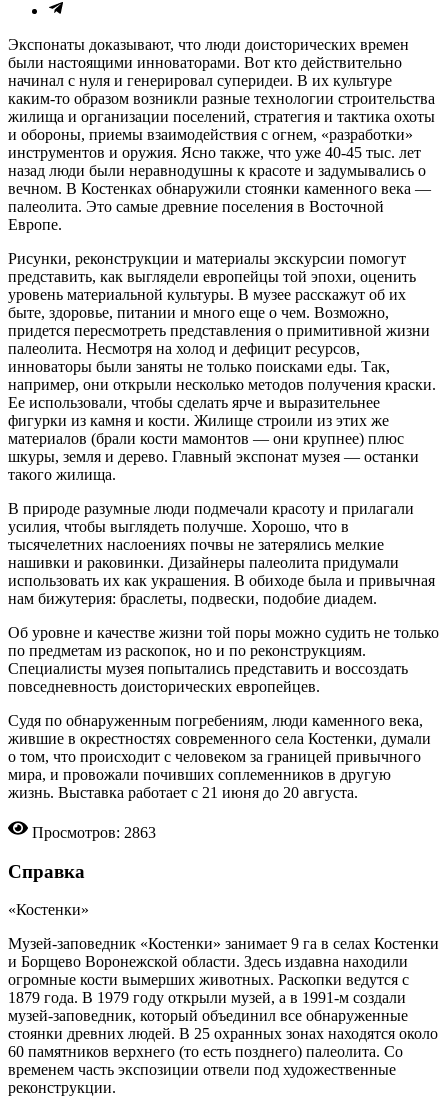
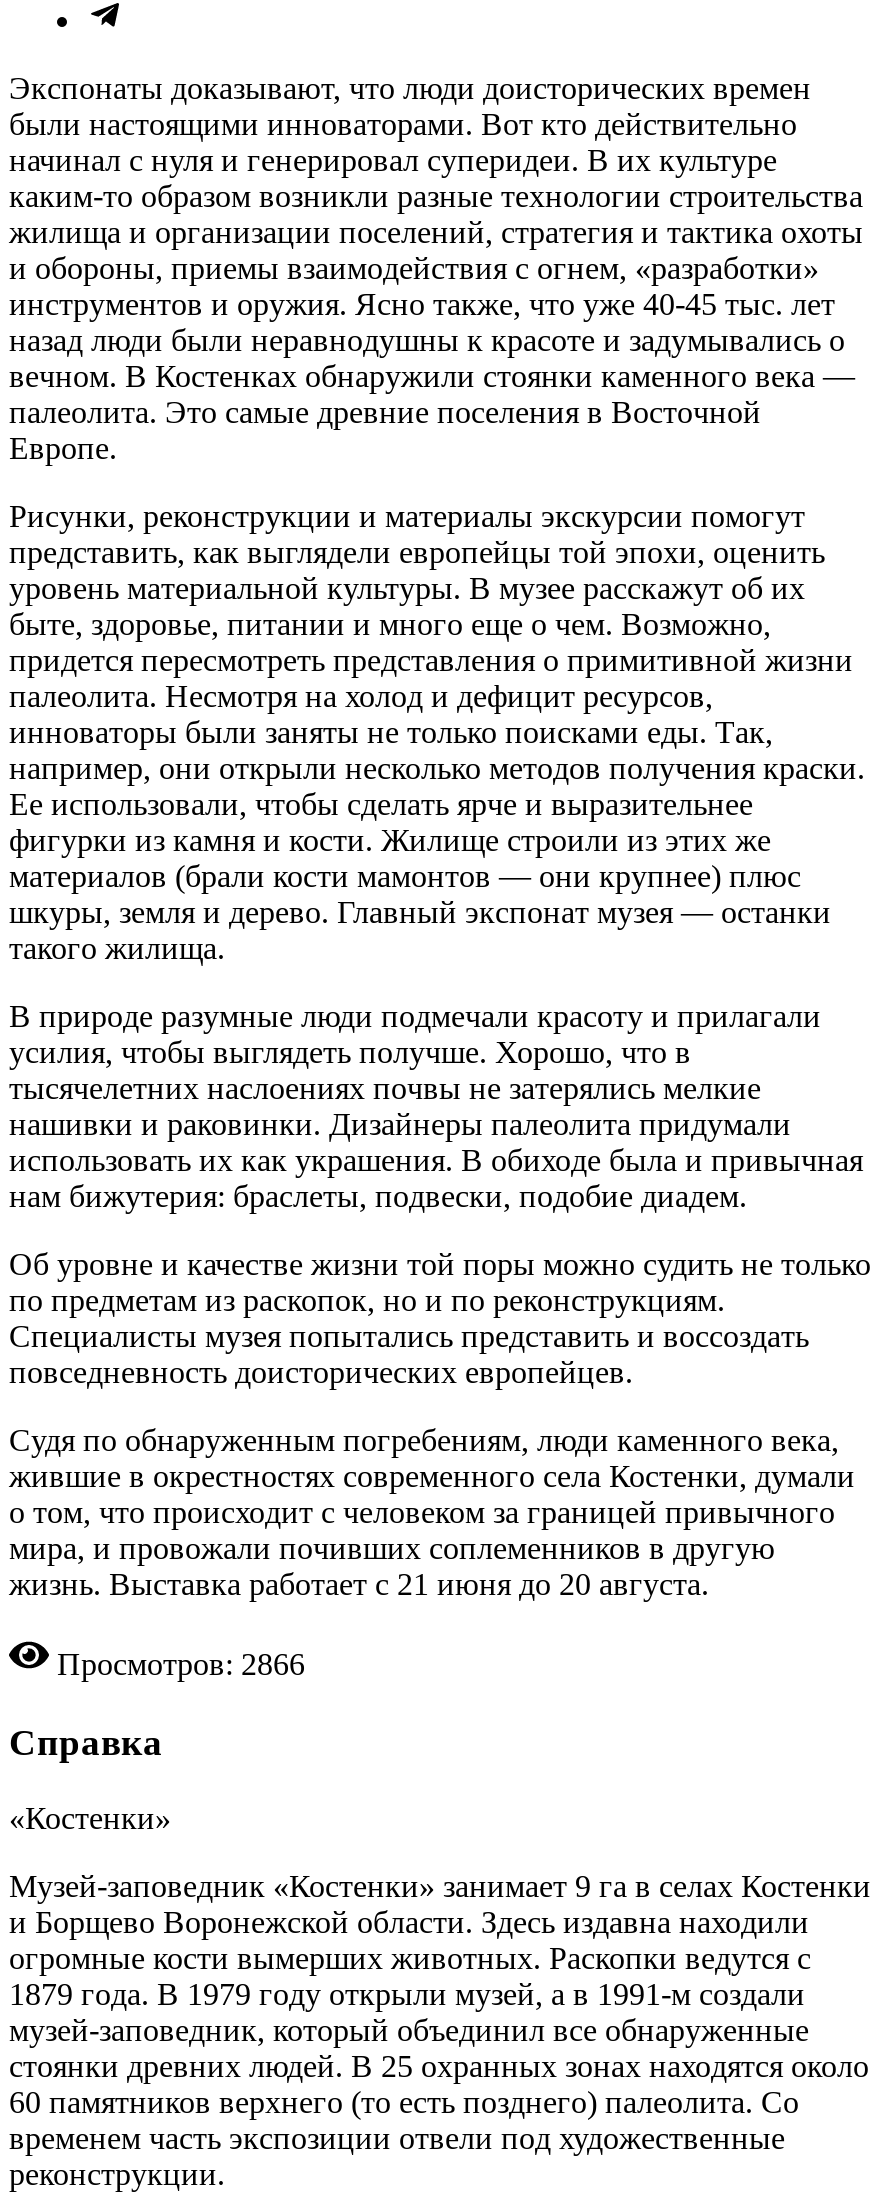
- Просмотров: 2863
+ Просмотров: 2866
